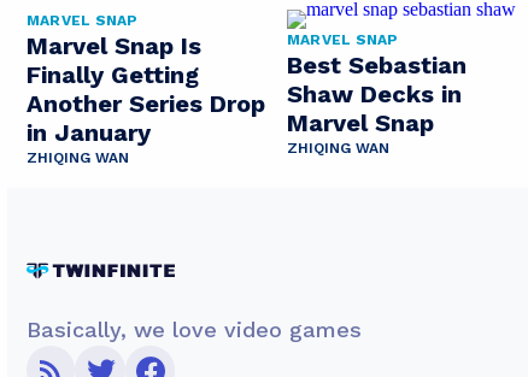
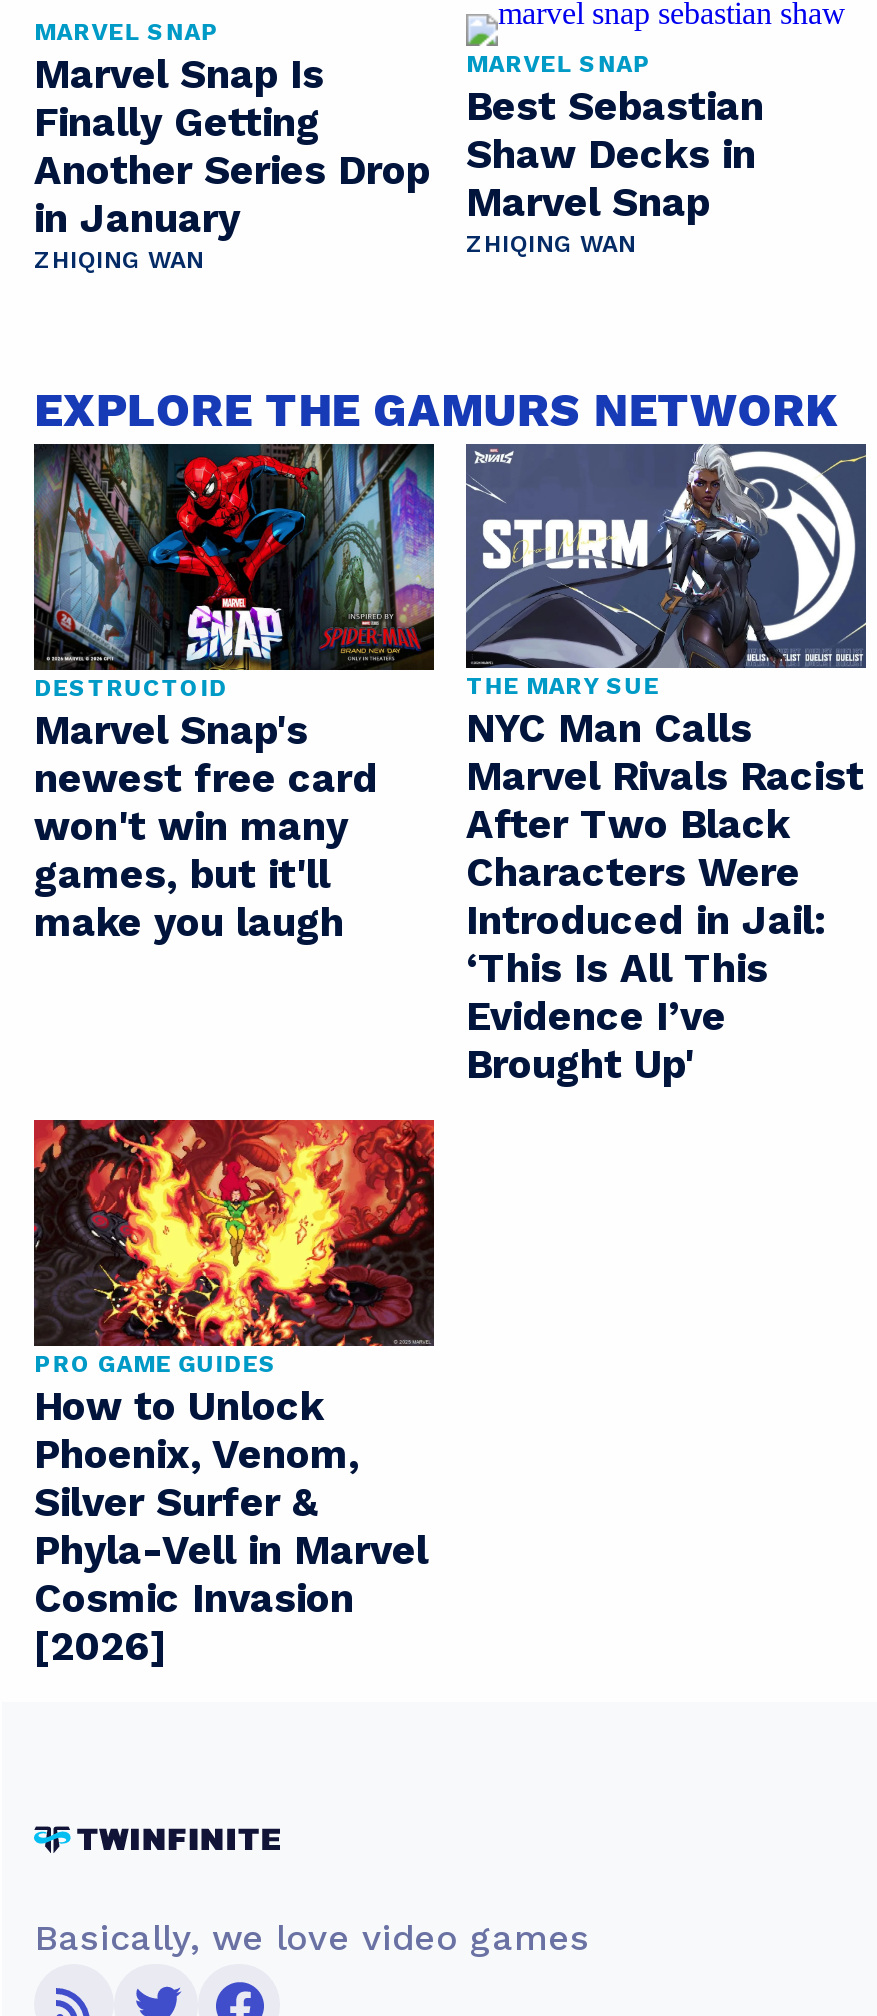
+ [image]
+ DESTRUCTOID
+ Marvel Snap's
+ newest free card
+ won't win many
+ games, but it'll
+ make you laugh

+ [image]
+ PRO GAME GUIDES
+ How to Unlock
+ Phoenix, Venom,
+ Silver Surfer &
+ Phyla-Vell in Marvel
+ Cosmic Invasion
+ [2026]

+ EXPLORE THE GAMURS NETWORK

+ [image]
+ THE MARY SUE
+ NYC Man Calls
+ Marvel Rivals Racist
+ After Two Black
+ Characters Were
+ Introduced in Jail:
+ ‘This Is All This
+ Evidence I’ve
+ Brought Up'
